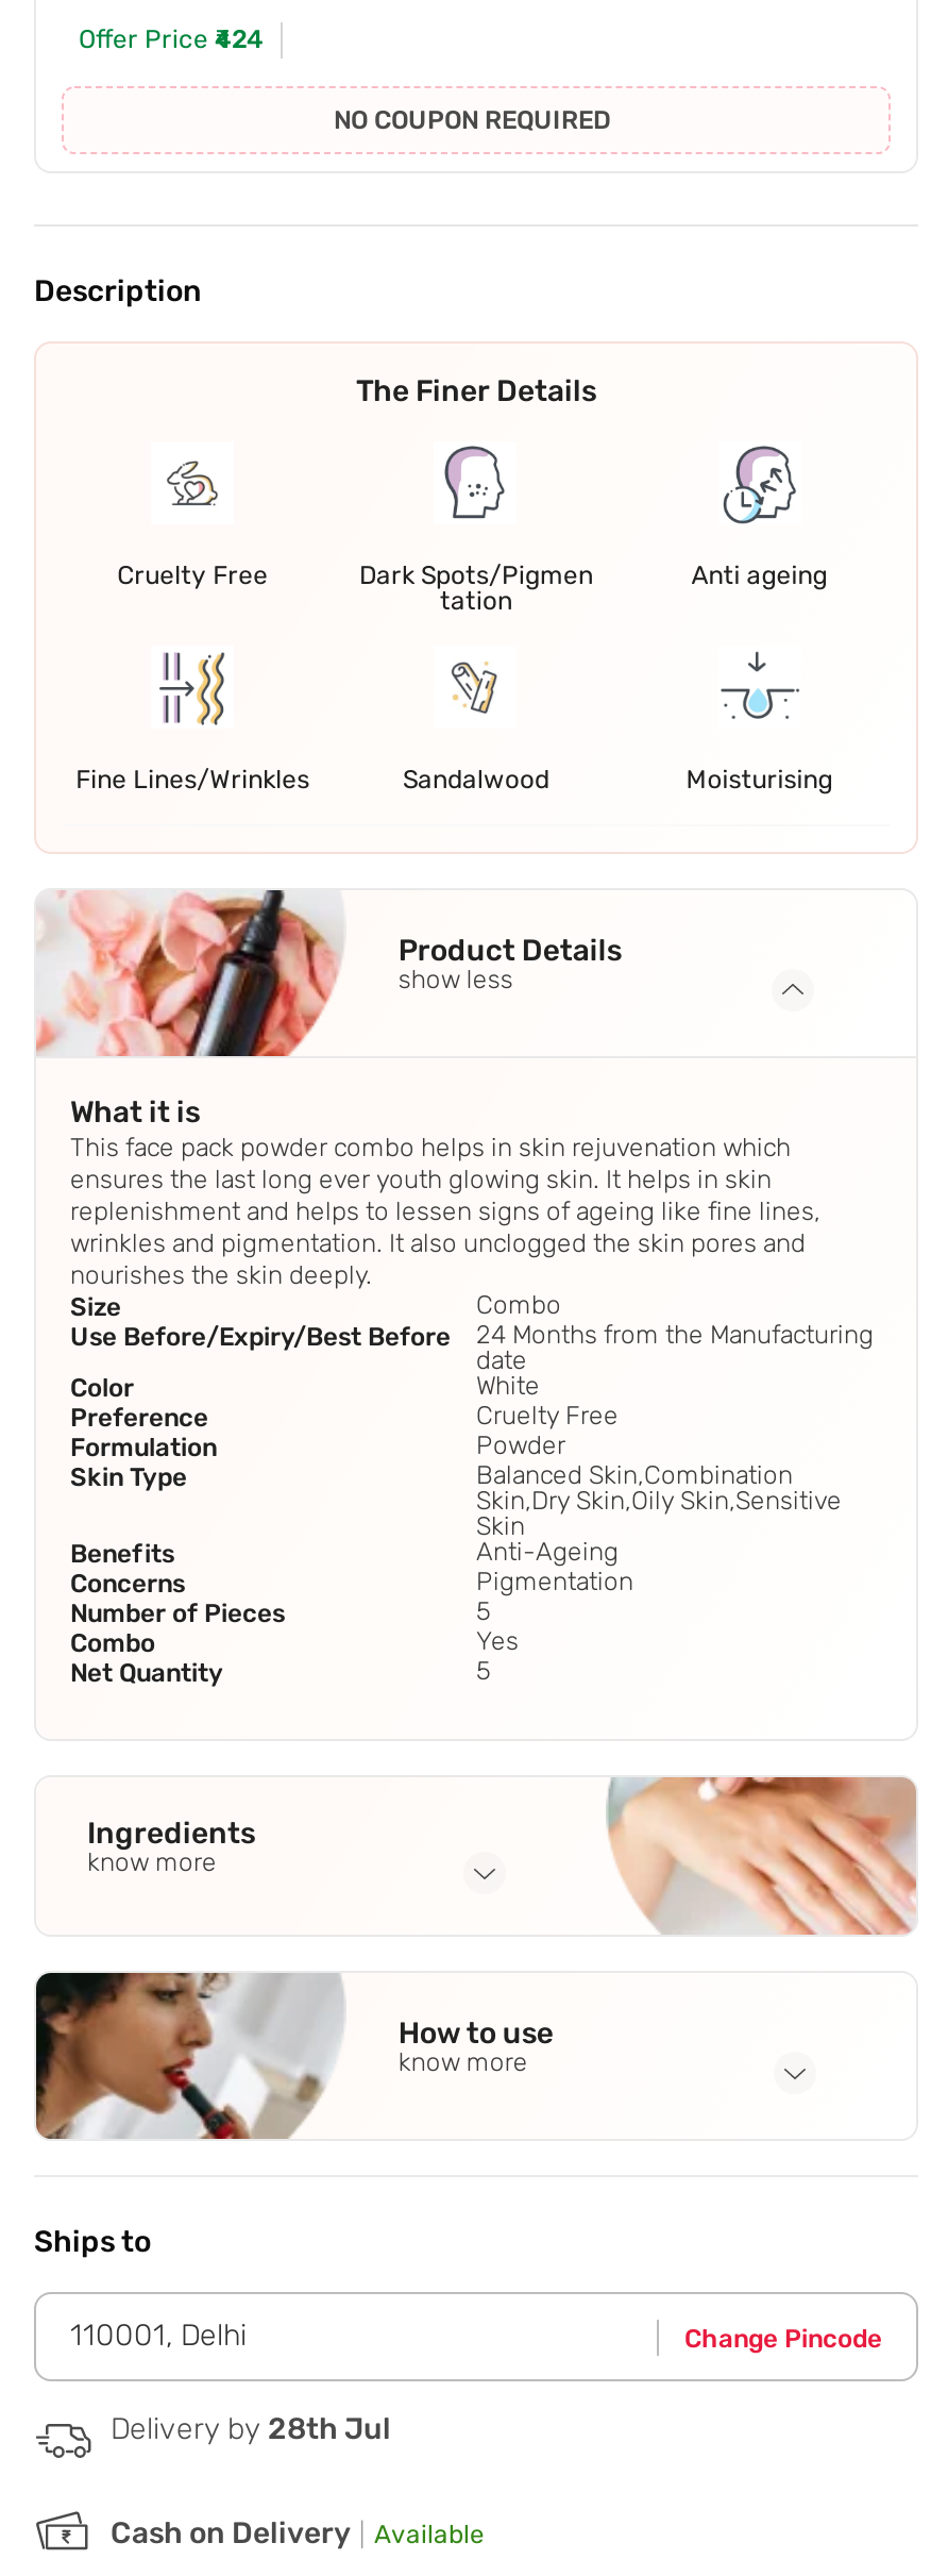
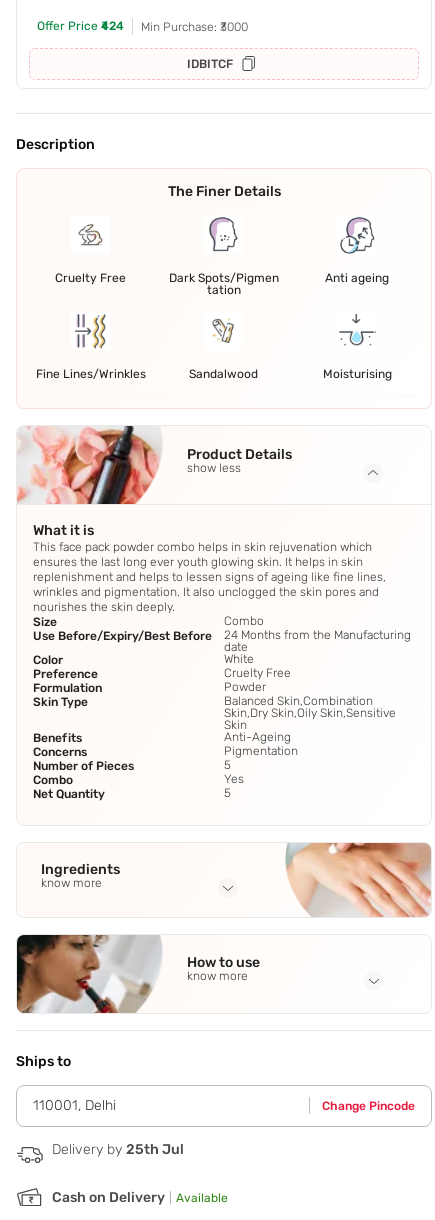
- NO COUPON REQUIRED
+ Min Purchase: ₹3000
+ IDBITCF

- Delivery by 28th Jul
+ Delivery by 25th Jul
